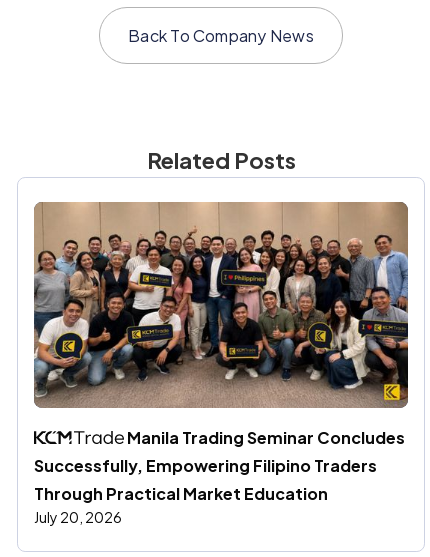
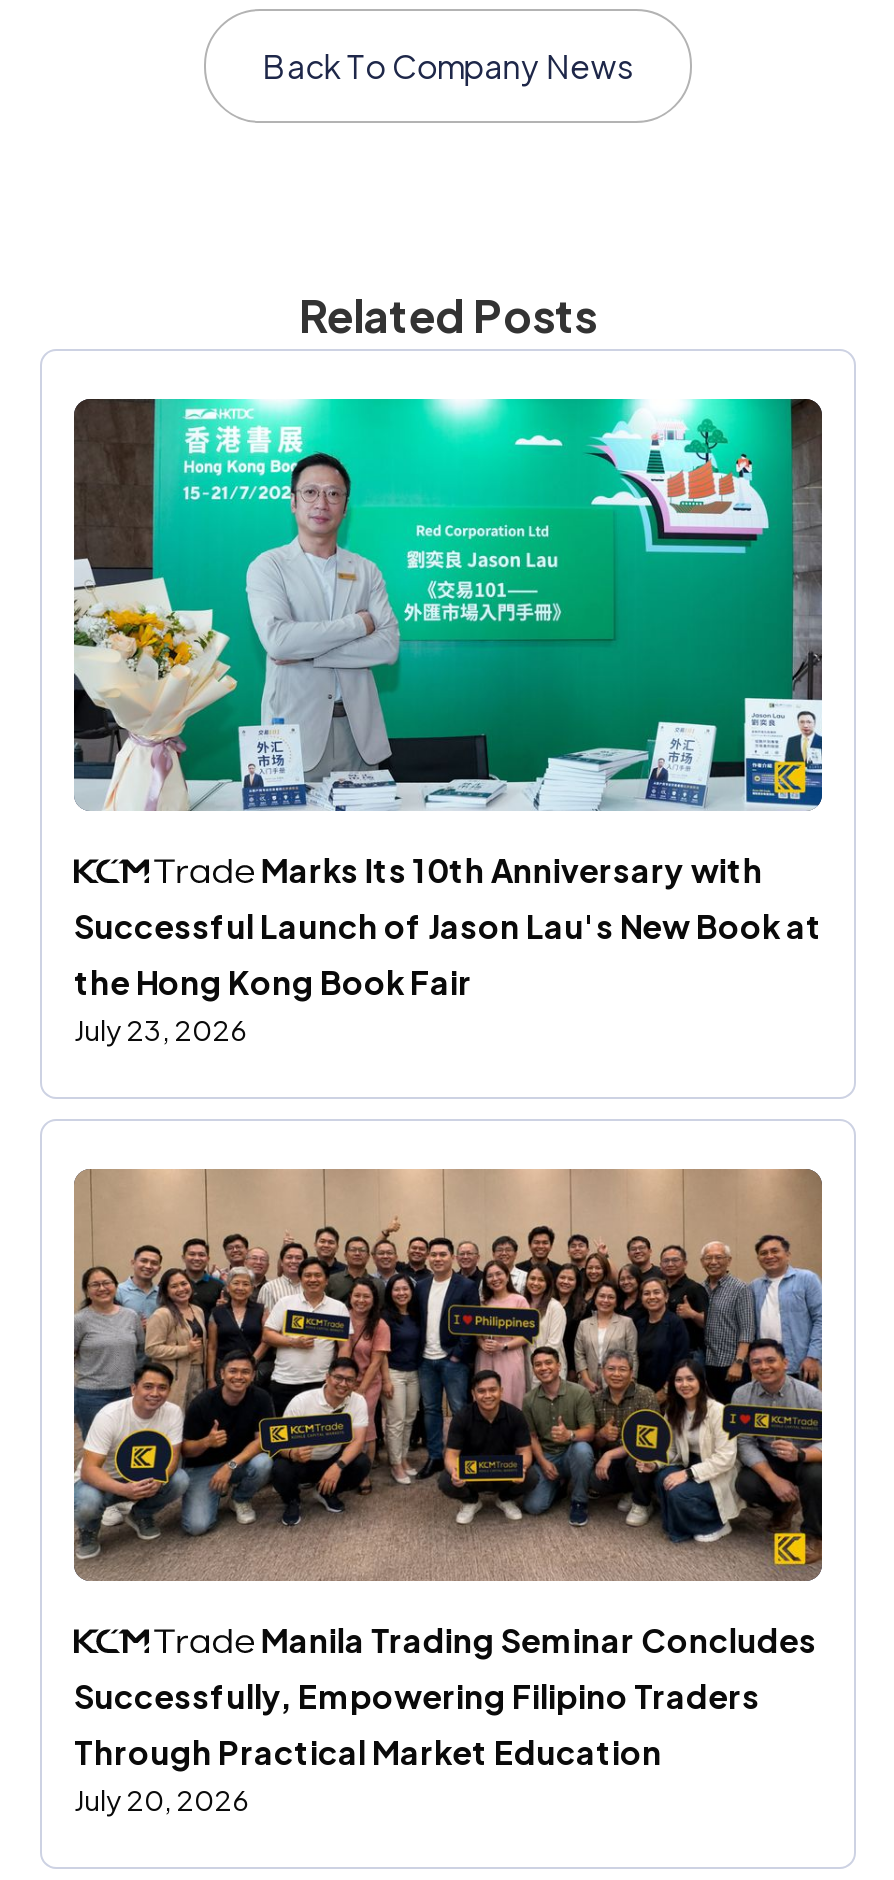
+ [image]
+ Marks Its 10th Anniversary with
+ Successful Launch of Jason Lau's New Book at
+ the Hong Kong Book Fair
+ July 23, 2026
